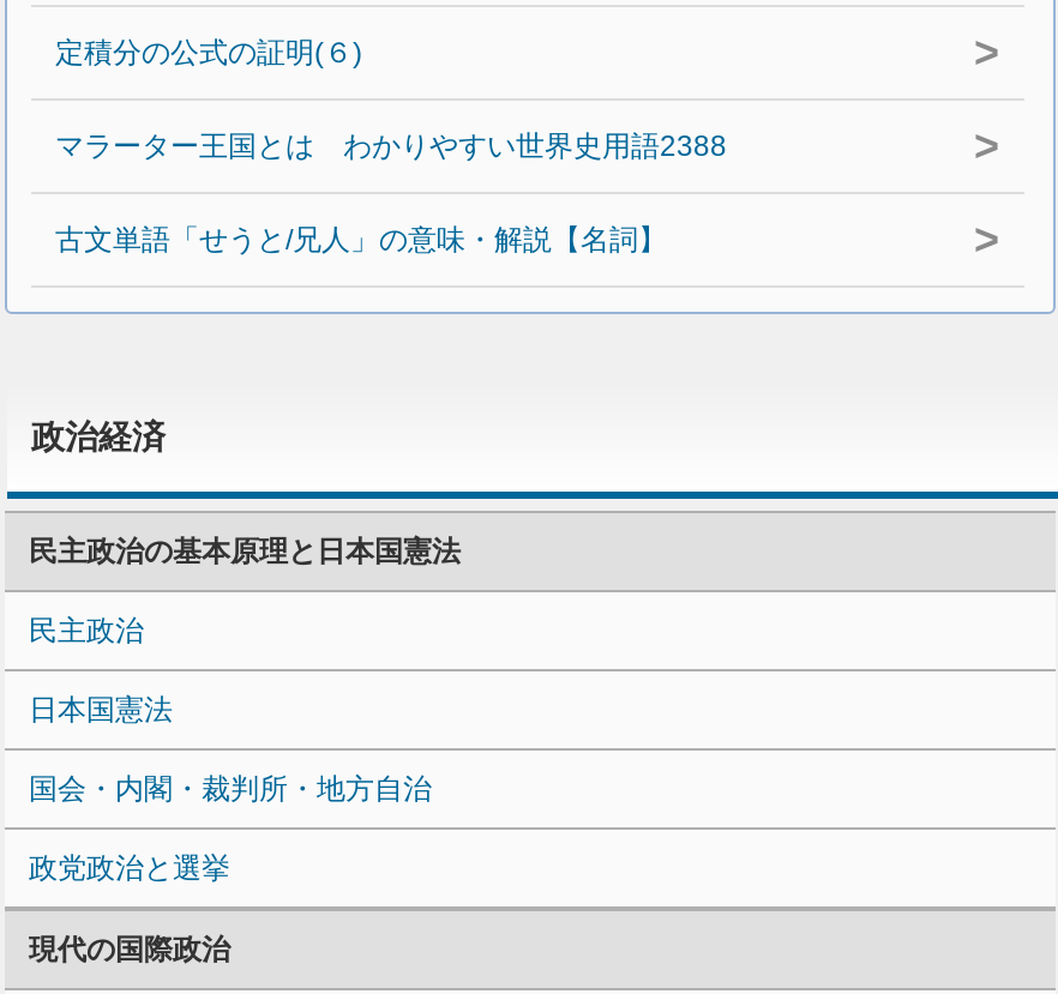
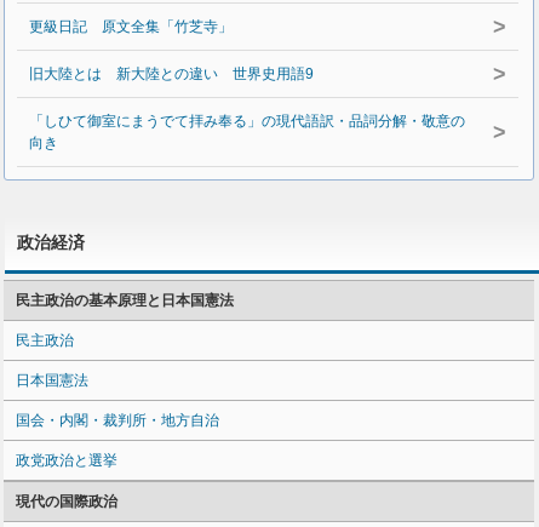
- 定積分の公式の証明(６)
+ 更級日記 原文全集「竹芝寺」

- マラーター王国とは わかりやすい世界史用語2388
+ 旧大陸とは 新大陸との違い 世界史用語9

- 古文単語「せうと/兄人」の意味・解説【名詞】
+ 「しひて御室にまうでて拝み奉る」の現代語訳・品詞分解・敬意の
+ 向き
